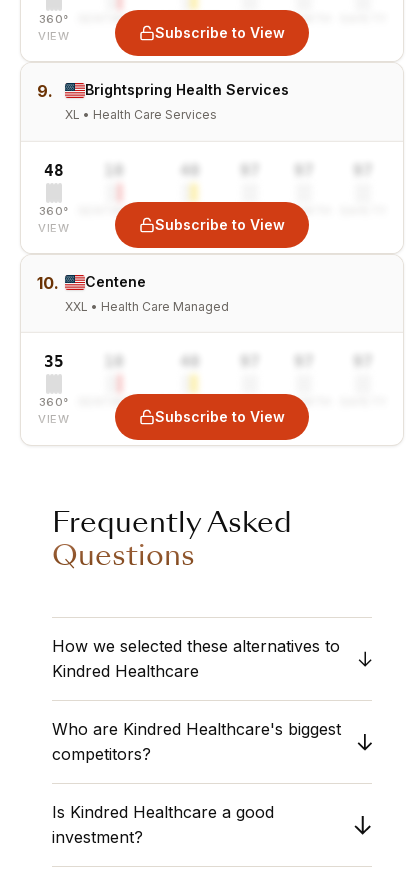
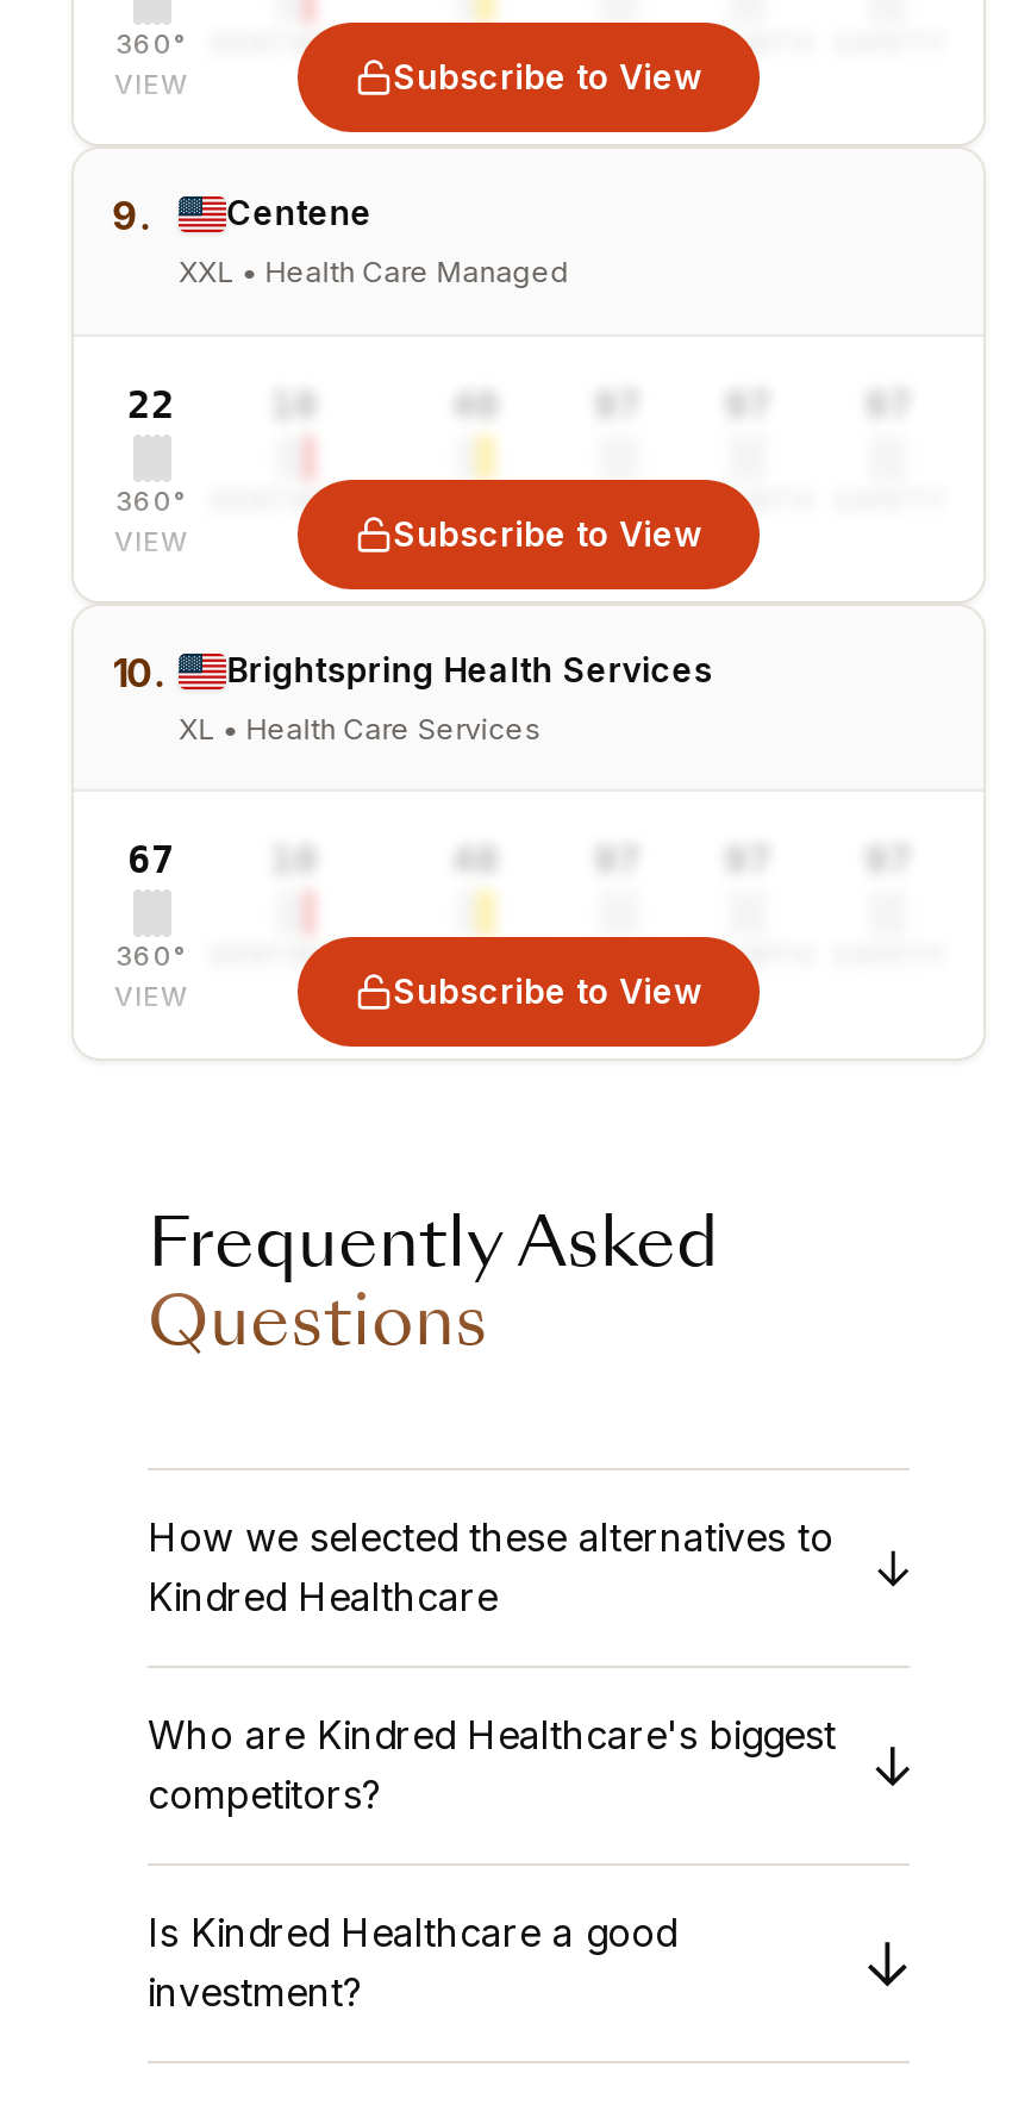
moved down: Brightspring Health Services

moved down: XL • Health Care Services

- 48
+ 22

moved up: Centene

moved up: XXL • Health Care Managed

- 35
+ 67
